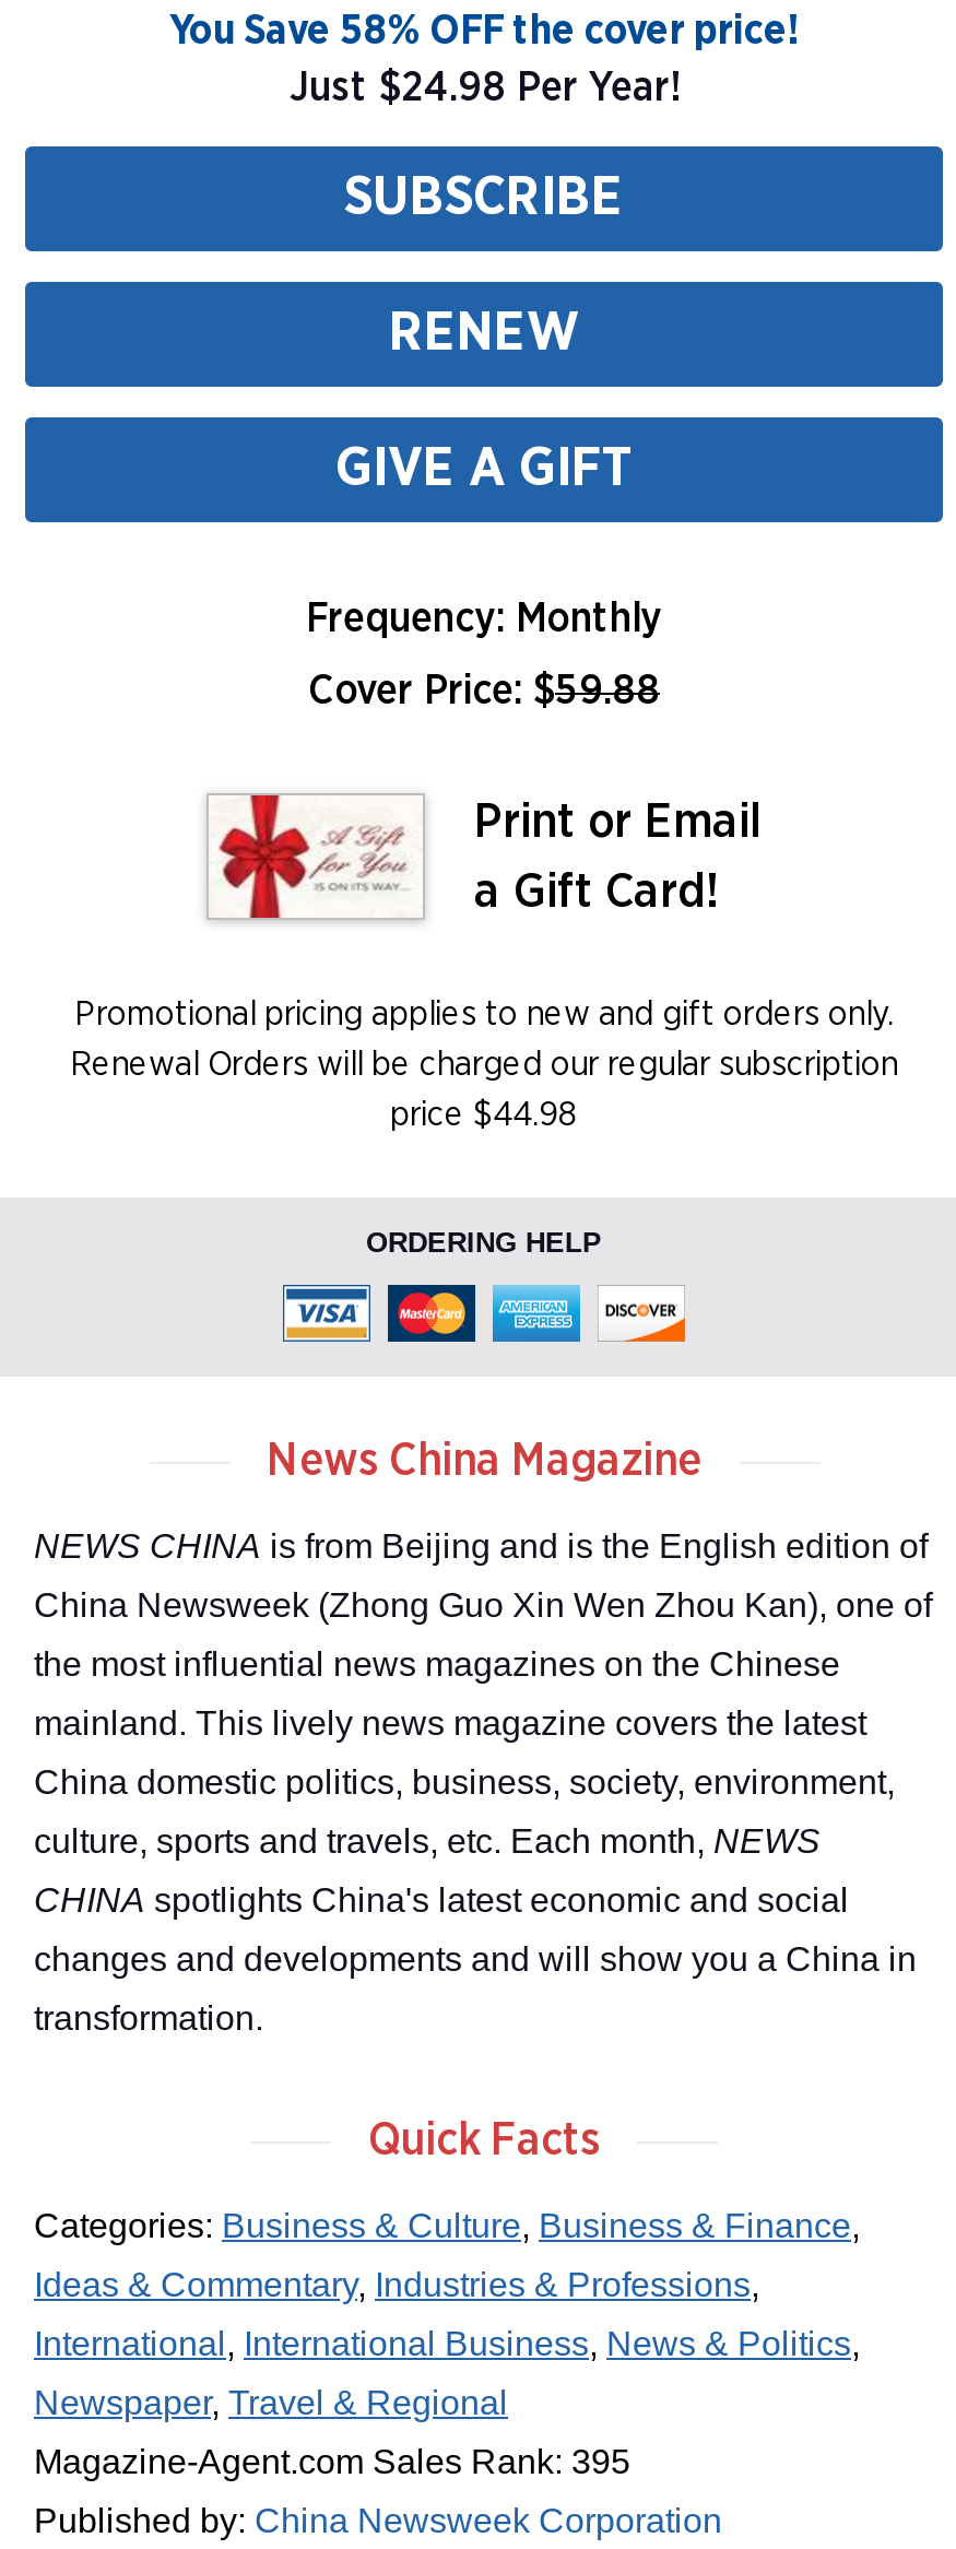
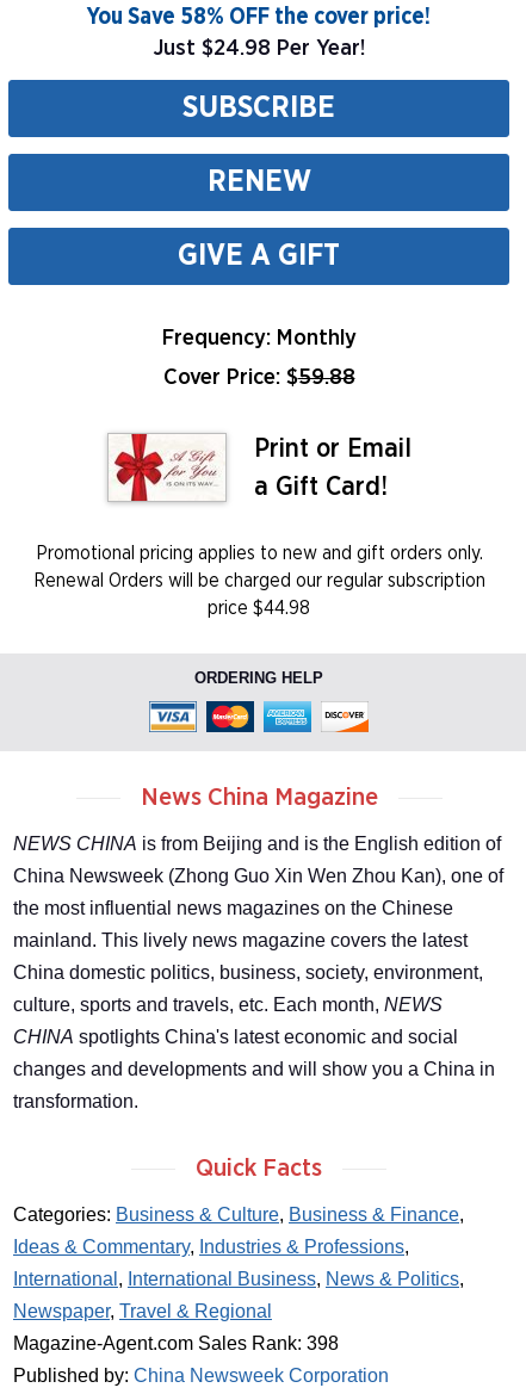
- Magazine-Agent.com Sales Rank: 395
+ Magazine-Agent.com Sales Rank: 398
